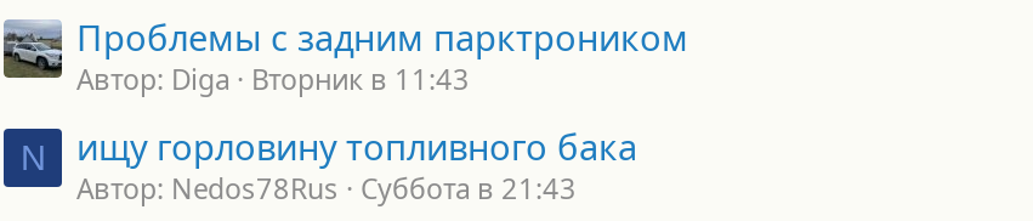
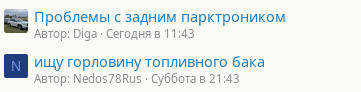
- Автор: Diga Вторник в 11:43
+ Автор: Diga Сегодня в 11:43
